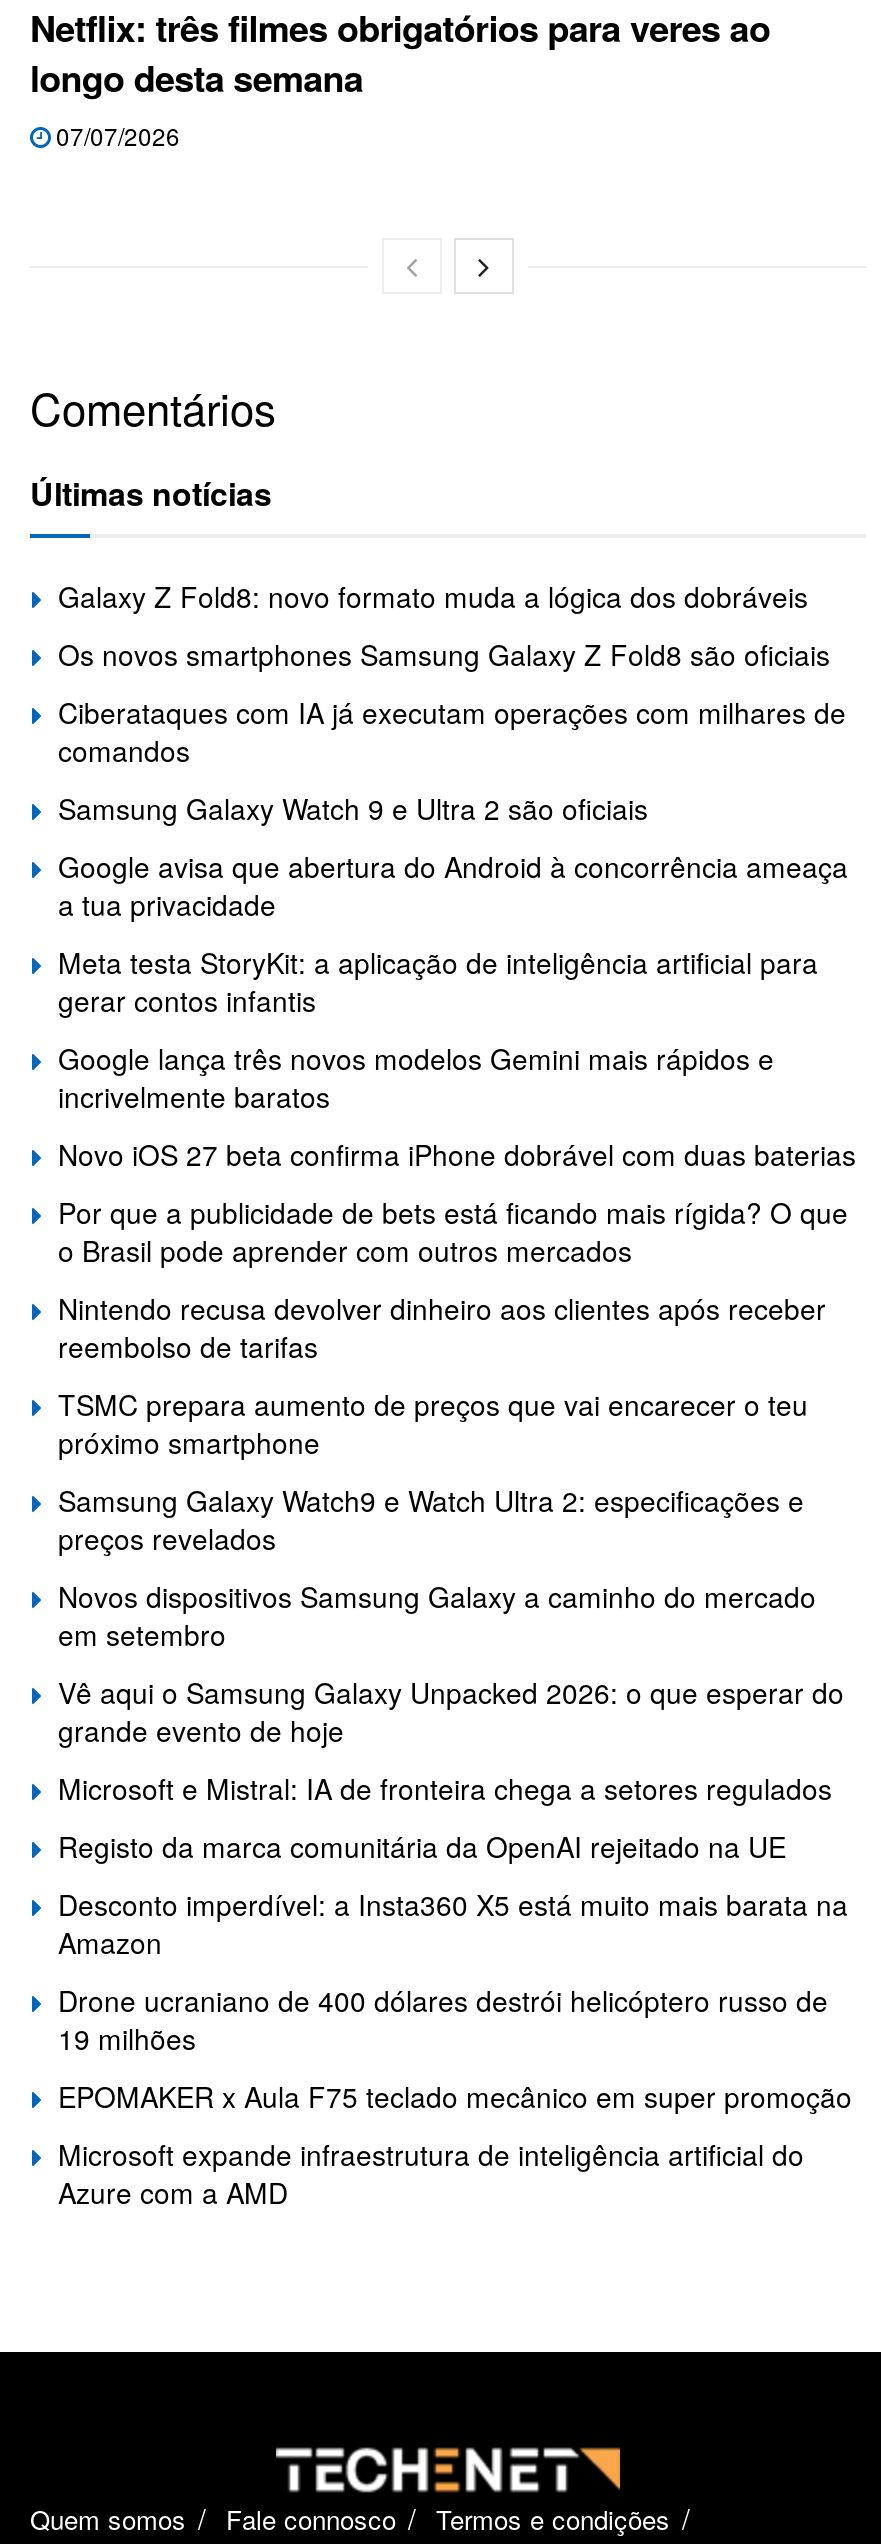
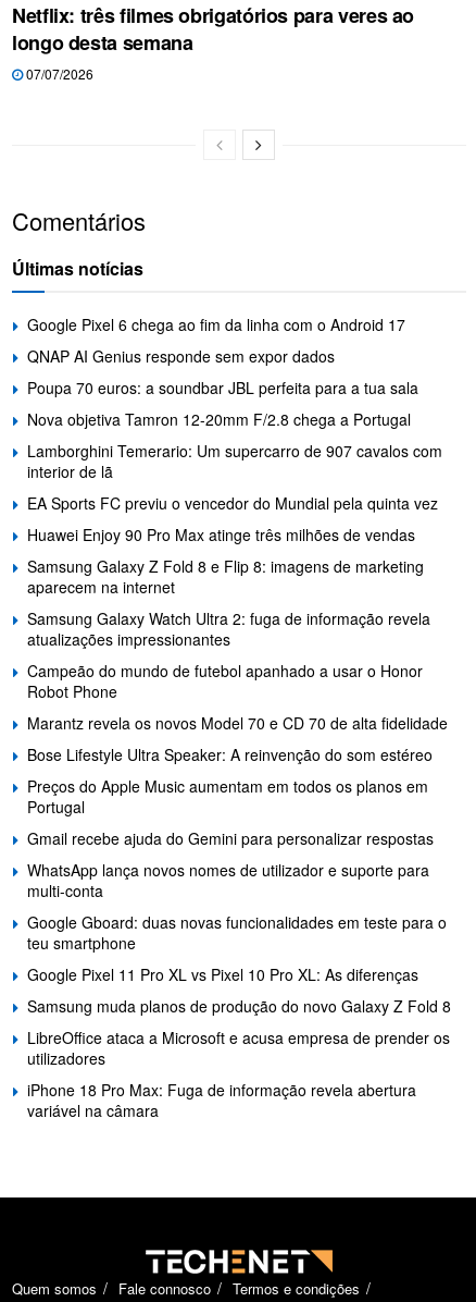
- Galaxy Z Fold8: novo formato muda a lógica dos dobráveis
- Os novos smartphones Samsung Galaxy Z Fold8 são oficiais
- Ciberataques com IA já executam operações com milhares de
- comandos
- Samsung Galaxy Watch 9 e Ultra 2 são oficiais
- Google avisa que abertura do Android à concorrência ameaça
- a tua privacidade
- Meta testa StoryKit: a aplicação de inteligência artificial para
- gerar contos infantis
- Google lança três novos modelos Gemini mais rápidos e
- incrivelmente baratos
- Novo iOS 27 beta confirma iPhone dobrável com duas baterias
- Por que a publicidade de bets está ficando mais rígida? O que
- o Brasil pode aprender com outros mercados
- Nintendo recusa devolver dinheiro aos clientes após receber
- reembolso de tarifas
- TSMC prepara aumento de preços que vai encarecer o teu
- próximo smartphone
- Samsung Galaxy Watch9 e Watch Ultra 2: especificações e
- preços revelados
- Novos dispositivos Samsung Galaxy a caminho do mercado
- em setembro
- Vê aqui o Samsung Galaxy Unpacked 2026: o que esperar do
- grande evento de hoje
- Microsoft e Mistral: IA de fronteira chega a setores regulados
- Registo da marca comunitária da OpenAI rejeitado na UE
- Desconto imperdível: a Insta360 X5 está muito mais barata na
- Amazon
- Drone ucraniano de 400 dólares destrói helicóptero russo de
- 19 milhões
- EPOMAKER x Aula F75 teclado mecânico em super promoção
- Microsoft expande infraestrutura de inteligência artificial do
- Azure com a AMD
+ Google Pixel 6 chega ao fim da linha com o Android 17
+ QNAP AI Genius responde sem expor dados
+ Poupa 70 euros: a soundbar JBL perfeita para a tua sala
+ Nova objetiva Tamron 12-20mm F/2.8 chega a Portugal
+ Lamborghini Temerario: Um supercarro de 907 cavalos com
+ interior de lã
+ EA Sports FC previu o vencedor do Mundial pela quinta vez
+ Huawei Enjoy 90 Pro Max atinge três milhões de vendas
+ Samsung Galaxy Z Fold 8 e Flip 8: imagens de marketing
+ aparecem na internet
+ Samsung Galaxy Watch Ultra 2: fuga de informação revela
+ atualizações impressionantes
+ Campeão do mundo de futebol apanhado a usar o Honor
+ Robot Phone
+ Marantz revela os novos Model 70 e CD 70 de alta fidelidade
+ Bose Lifestyle Ultra Speaker: A reinvenção do som estéreo
+ Preços do Apple Music aumentam em todos os planos em
+ Portugal
+ Gmail recebe ajuda do Gemini para personalizar respostas
+ WhatsApp lança novos nomes de utilizador e suporte para
+ multi-conta
+ Google Gboard: duas novas funcionalidades em teste para o
+ teu smartphone
+ Google Pixel 11 Pro XL vs Pixel 10 Pro XL: As diferenças
+ Samsung muda planos de produção do novo Galaxy Z Fold 8
+ LibreOffice ataca a Microsoft e acusa empresa de prender os
+ utilizadores
+ iPhone 18 Pro Max: Fuga de informação revela abertura
+ variável na câmara
